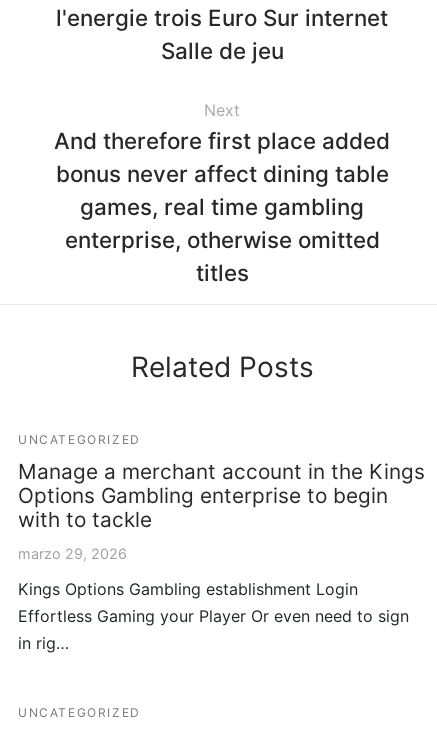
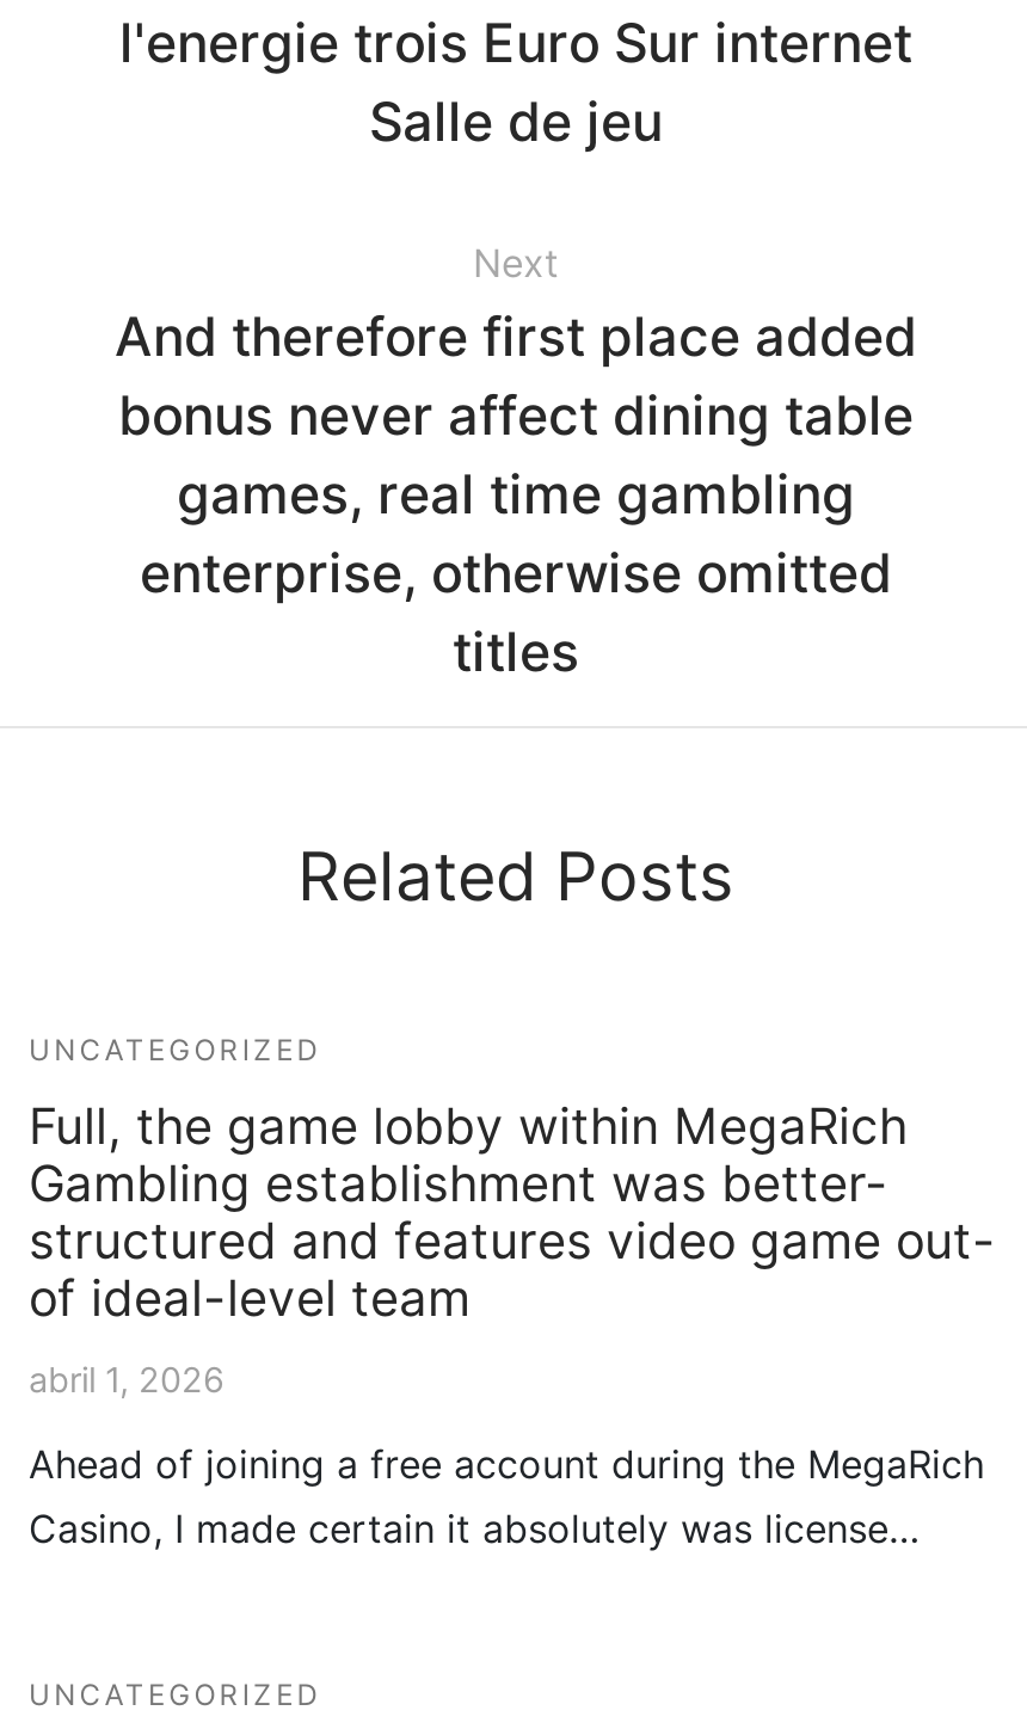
- Manage a merchant account in the Kings
- Options Gambling enterprise to begin
- with to tackle
+ Full, the game lobby within MegaRich
+ Gambling establishment was better-
+ structured and features video game out-
+ of ideal-level team

- marzo 29, 2026
+ abril 1, 2026

- Kings Options Gambling establishment Login
- Effortless Gaming your Player Or even need to sign
- in rig…
+ Ahead of joining a free account during the MegaRich
+ Casino, I made certain it absolutely was license…
